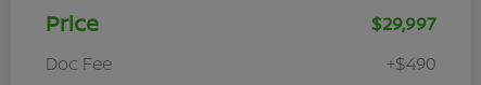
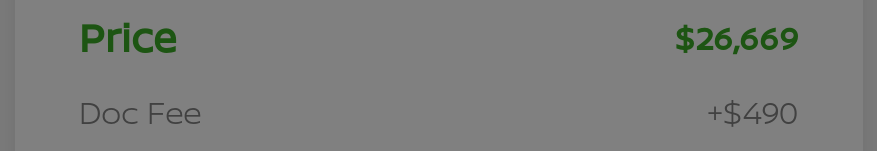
- $29,997
+ $26,669
